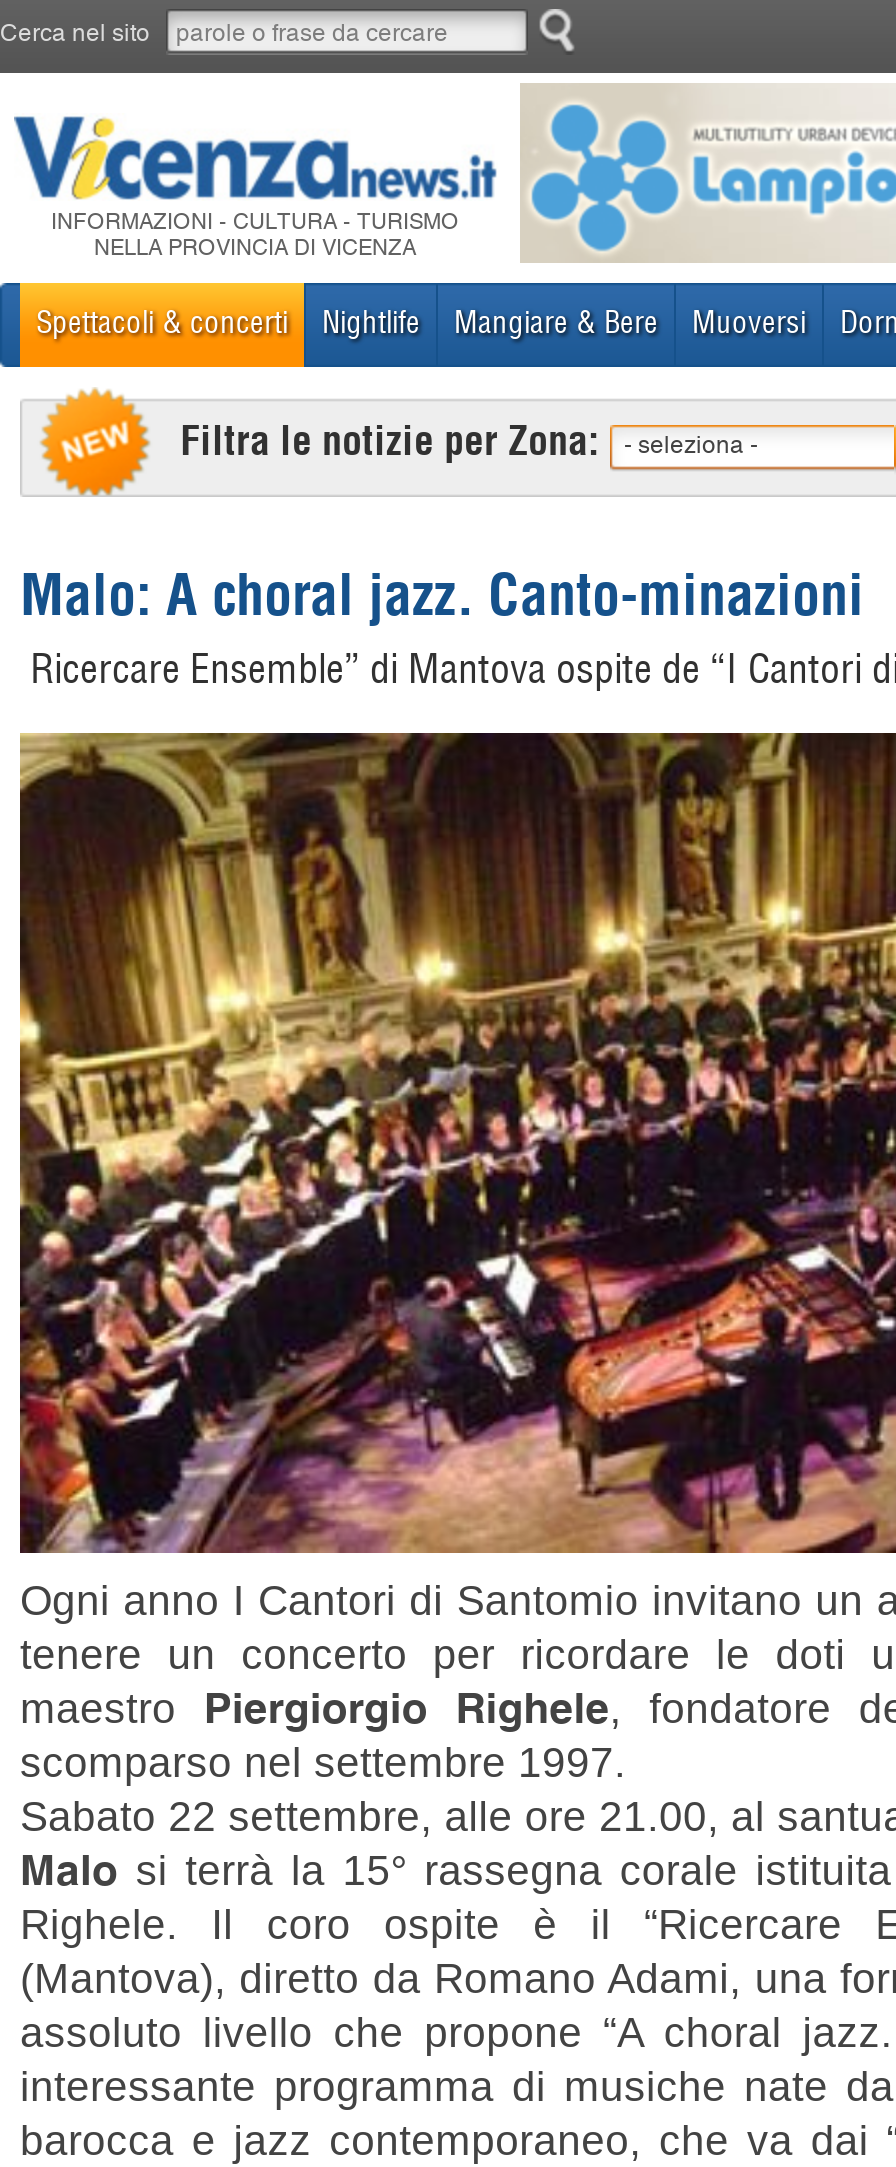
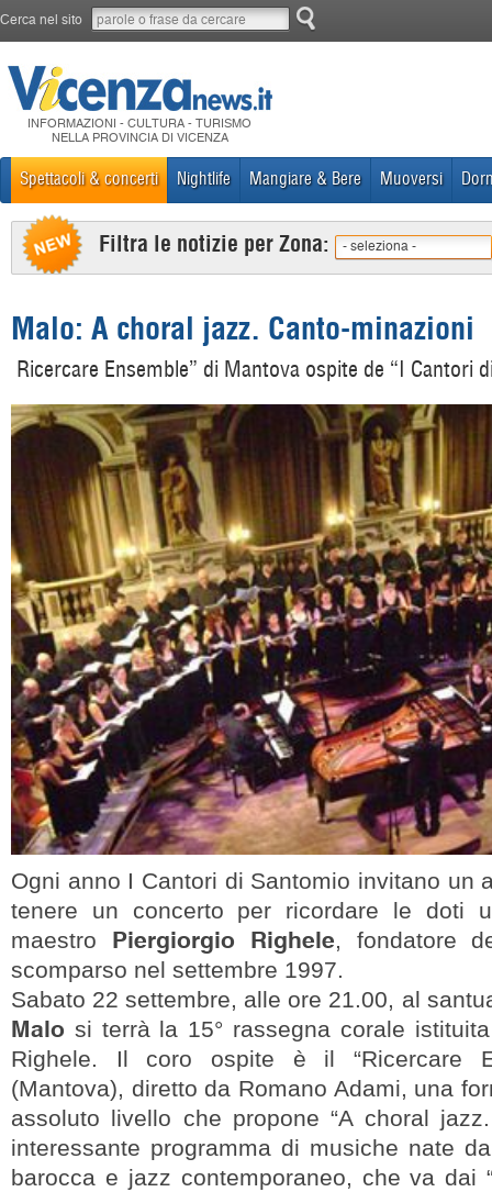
- [image]
